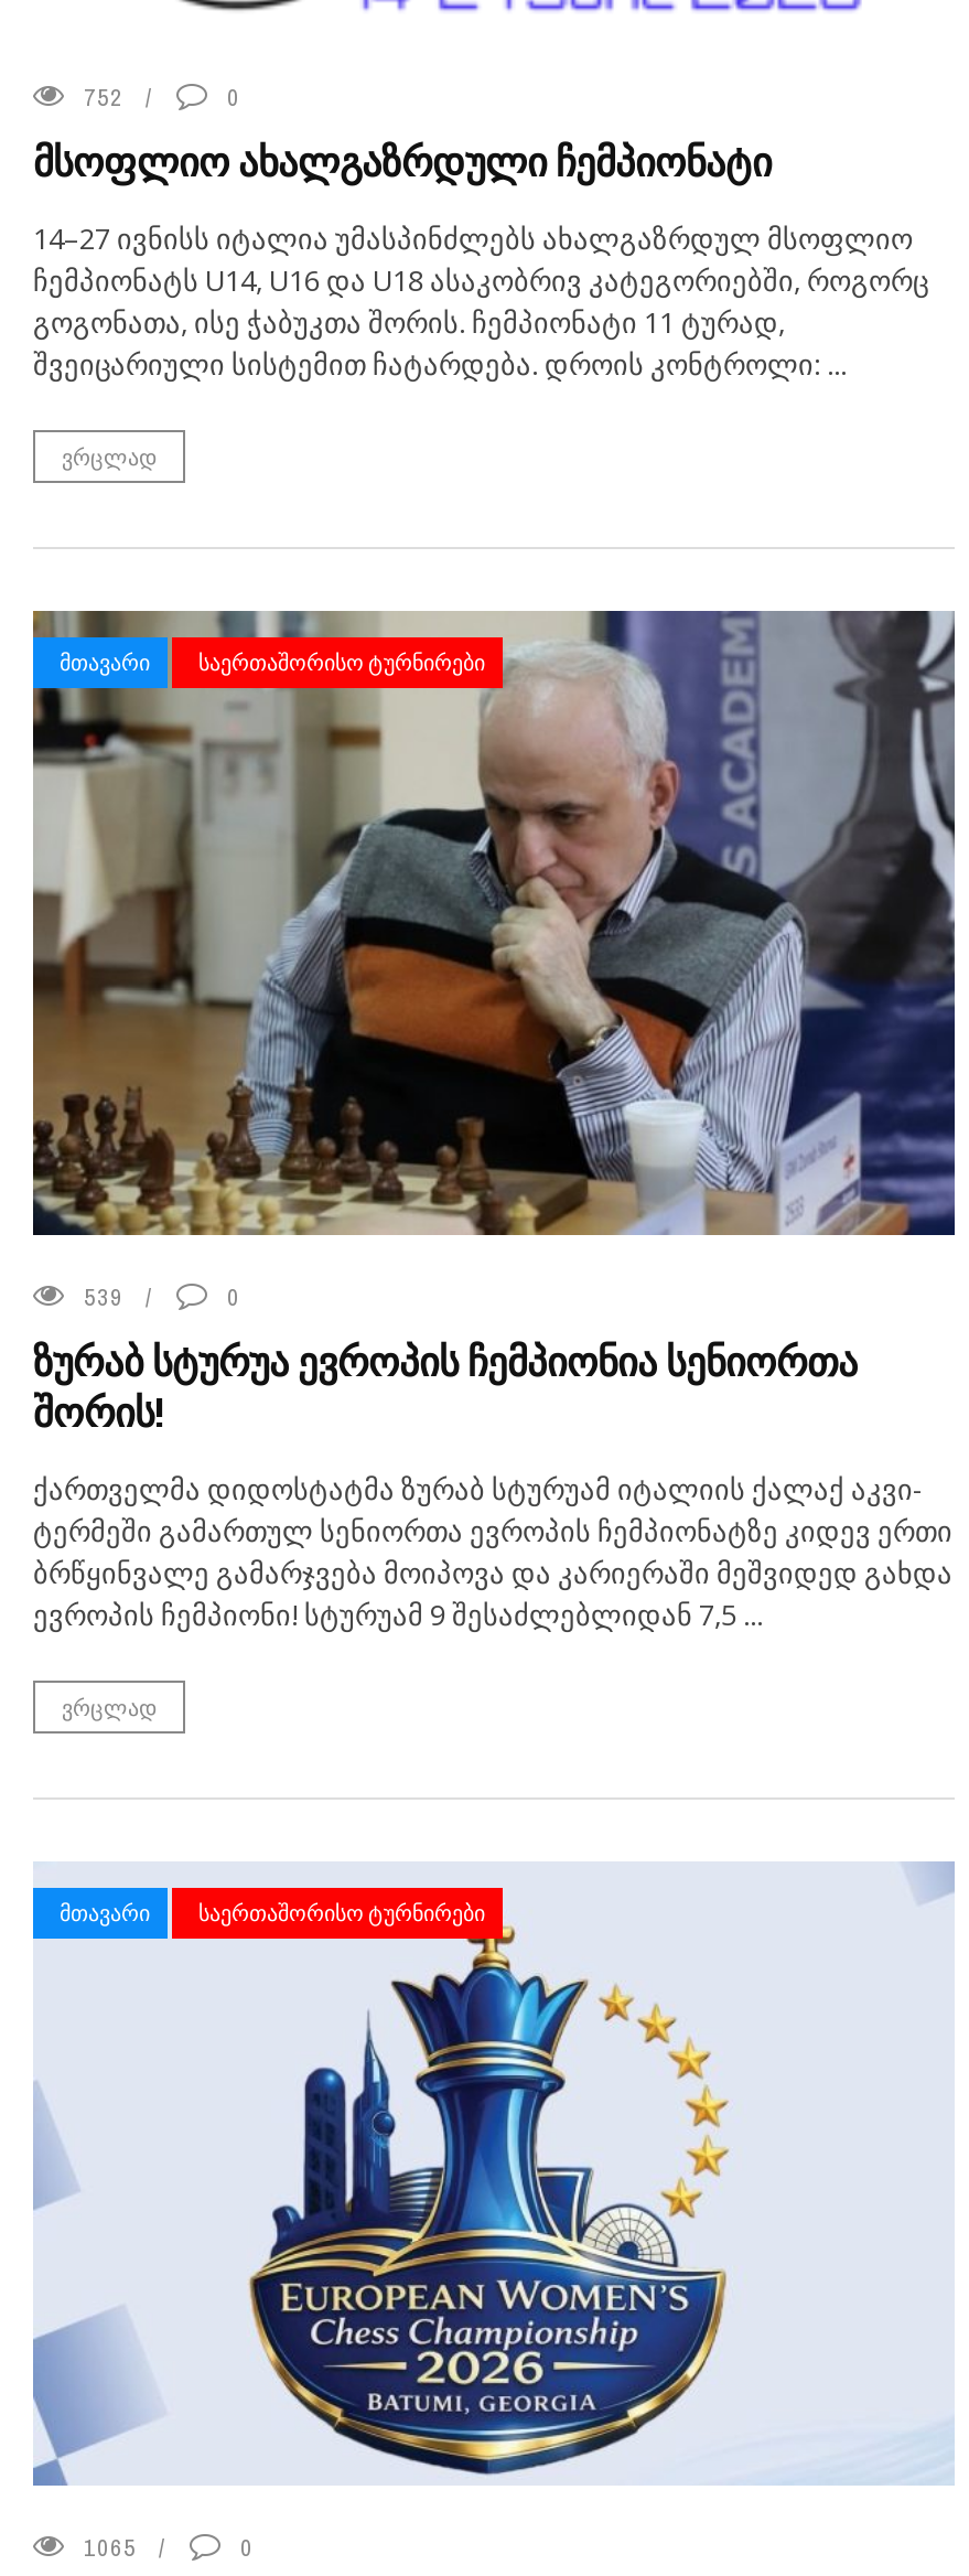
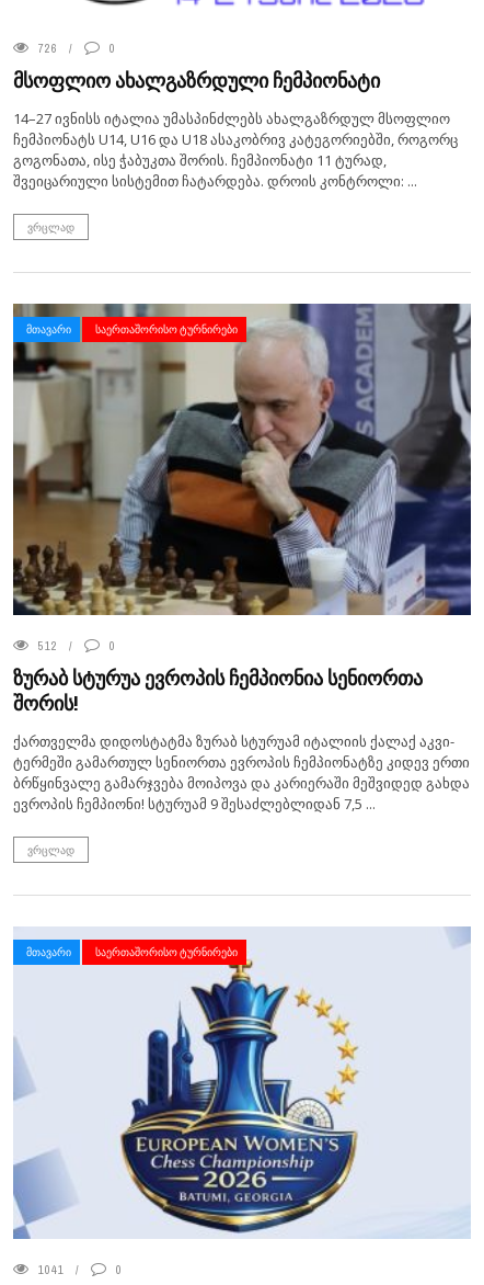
- 752
+ 726

- 539
+ 512

- 1065
+ 1041
